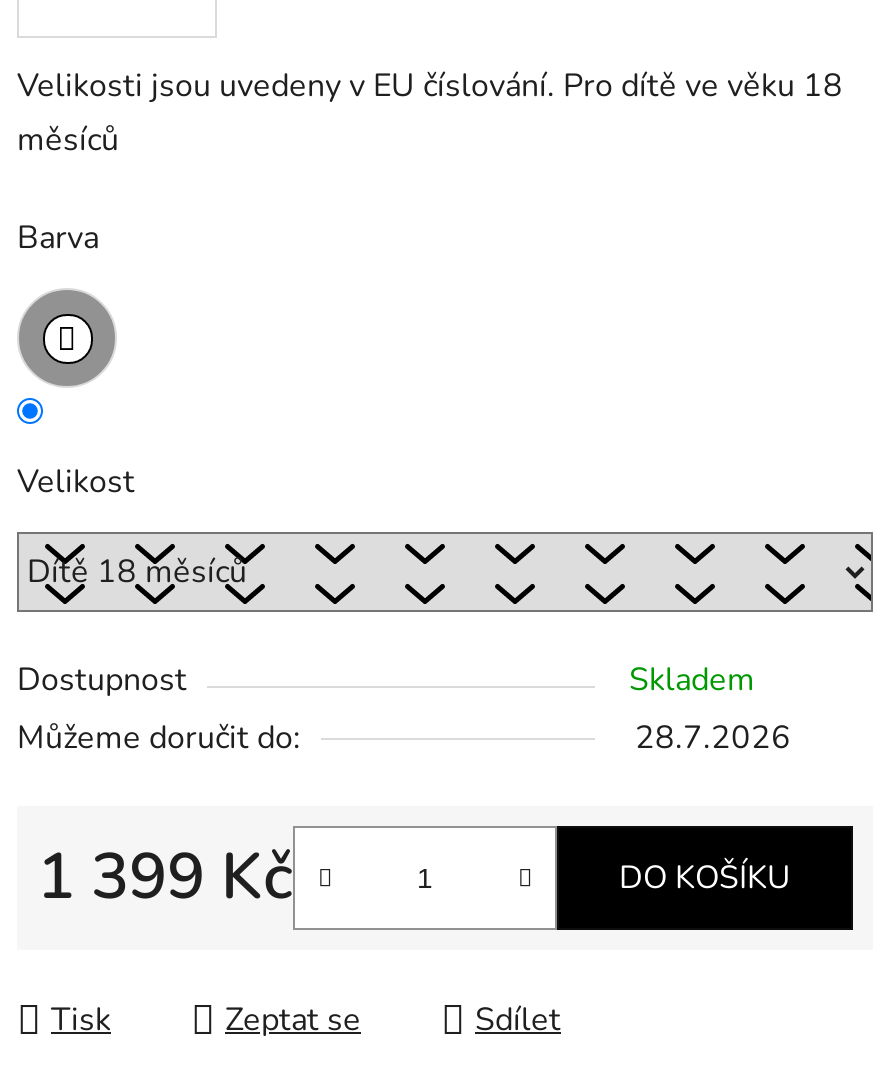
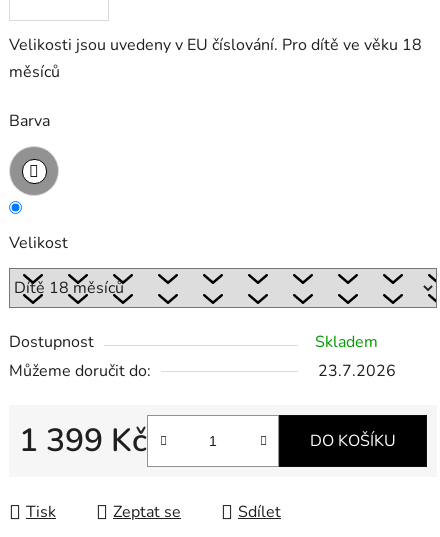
- 28.7.2026
+ 23.7.2026
